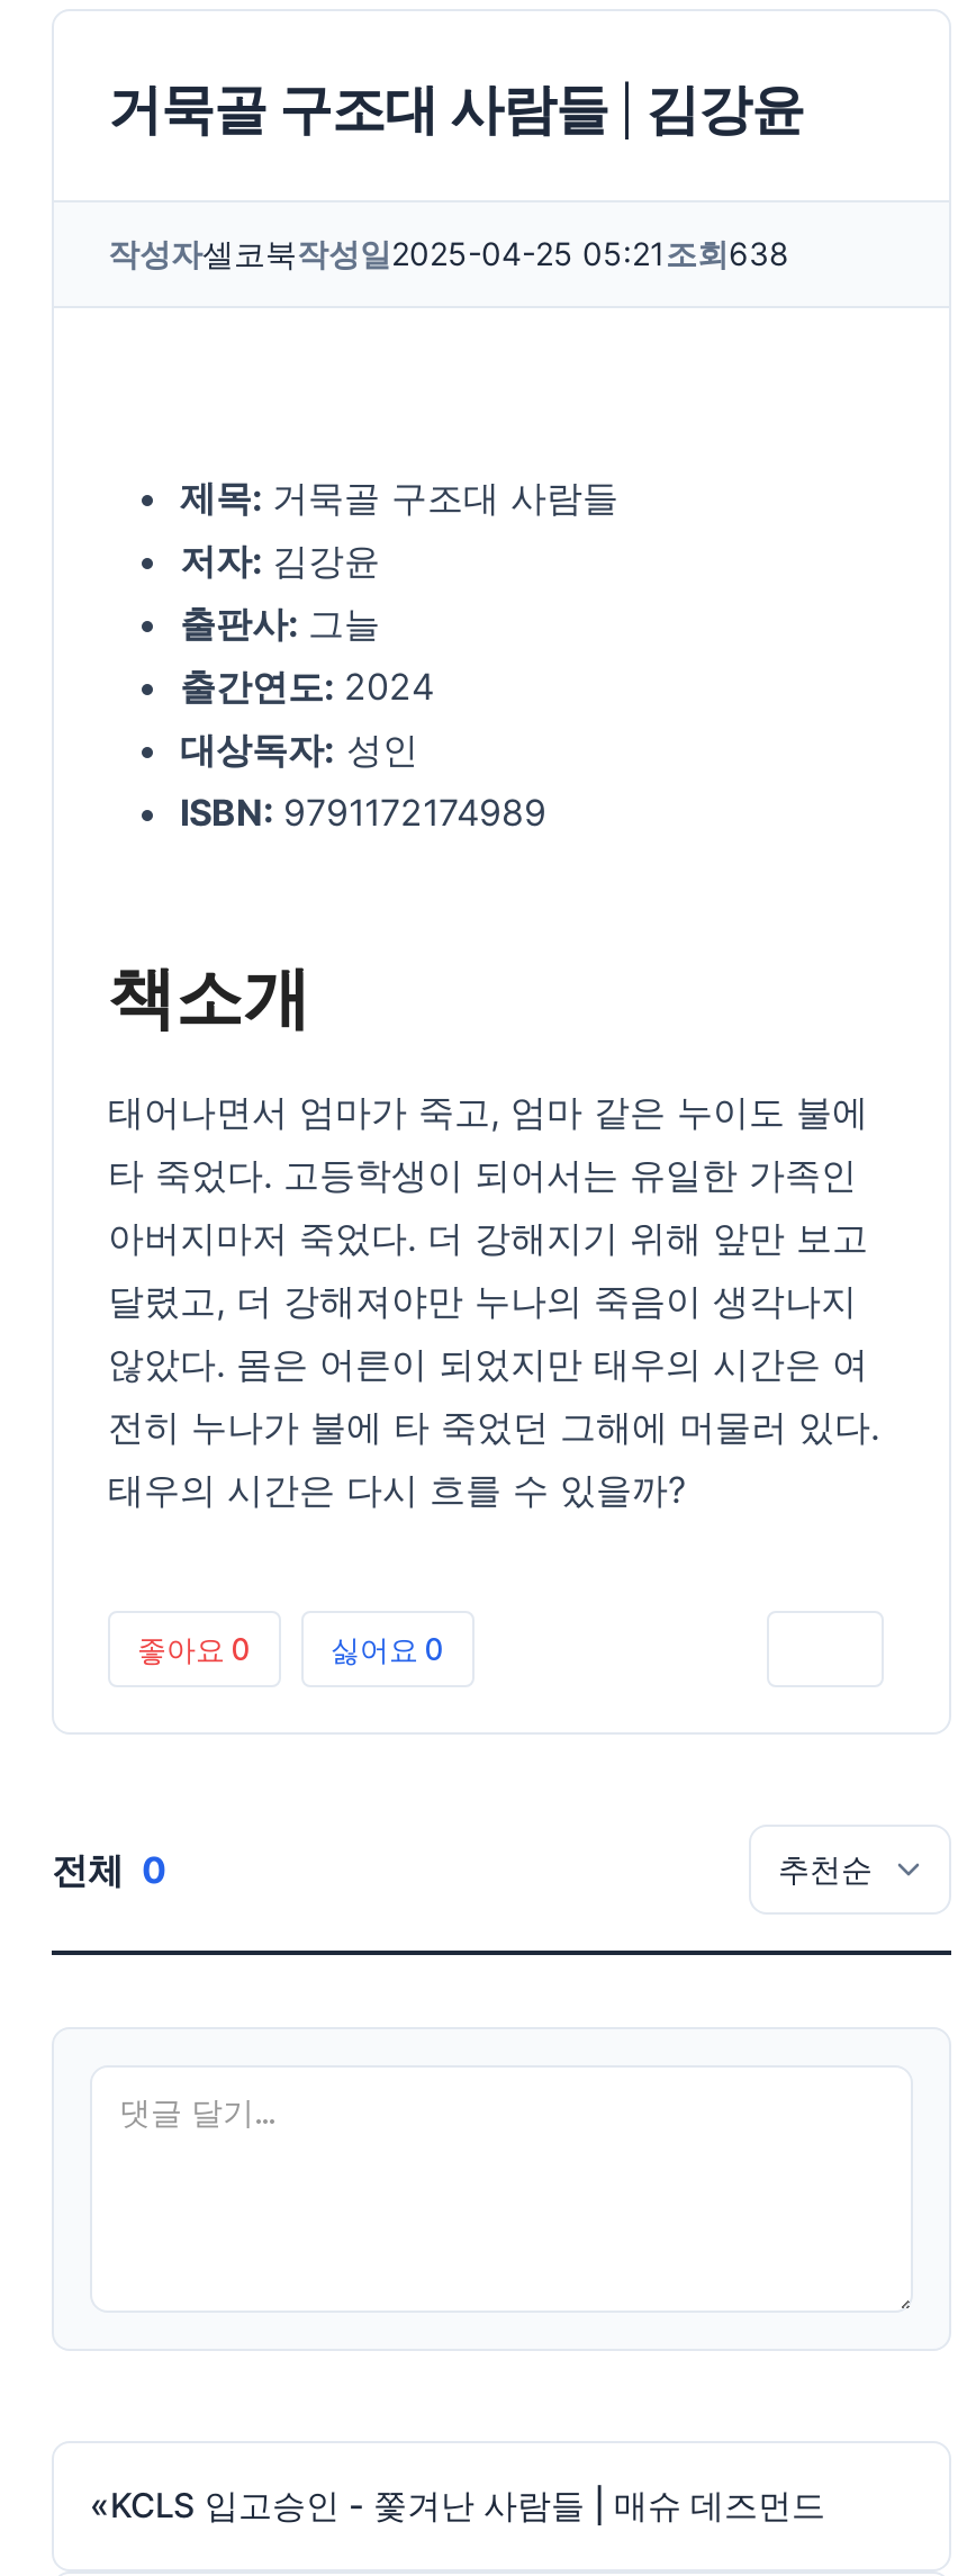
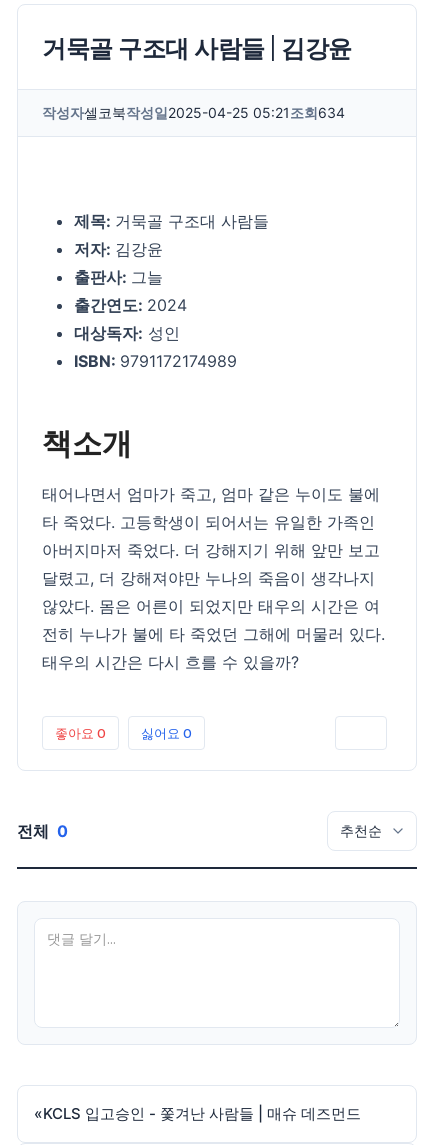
- 작성자셀코북작성일2025-04-25 05:21 조회638
+ 작성자셀코북작성일2025-04-25 05:21 조회634
